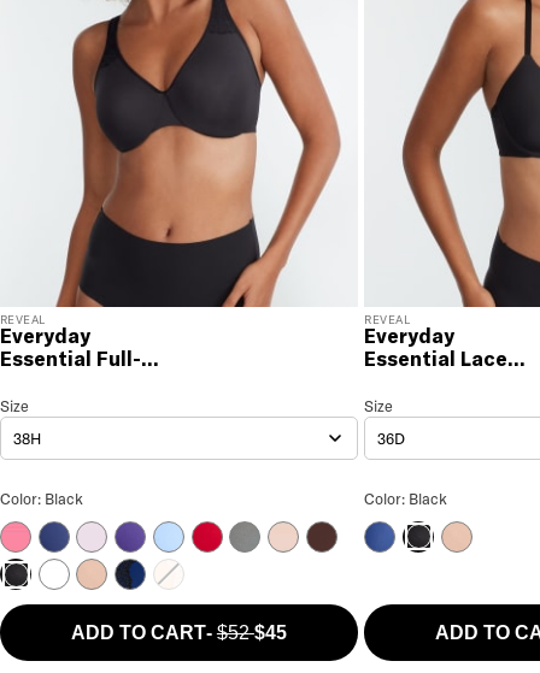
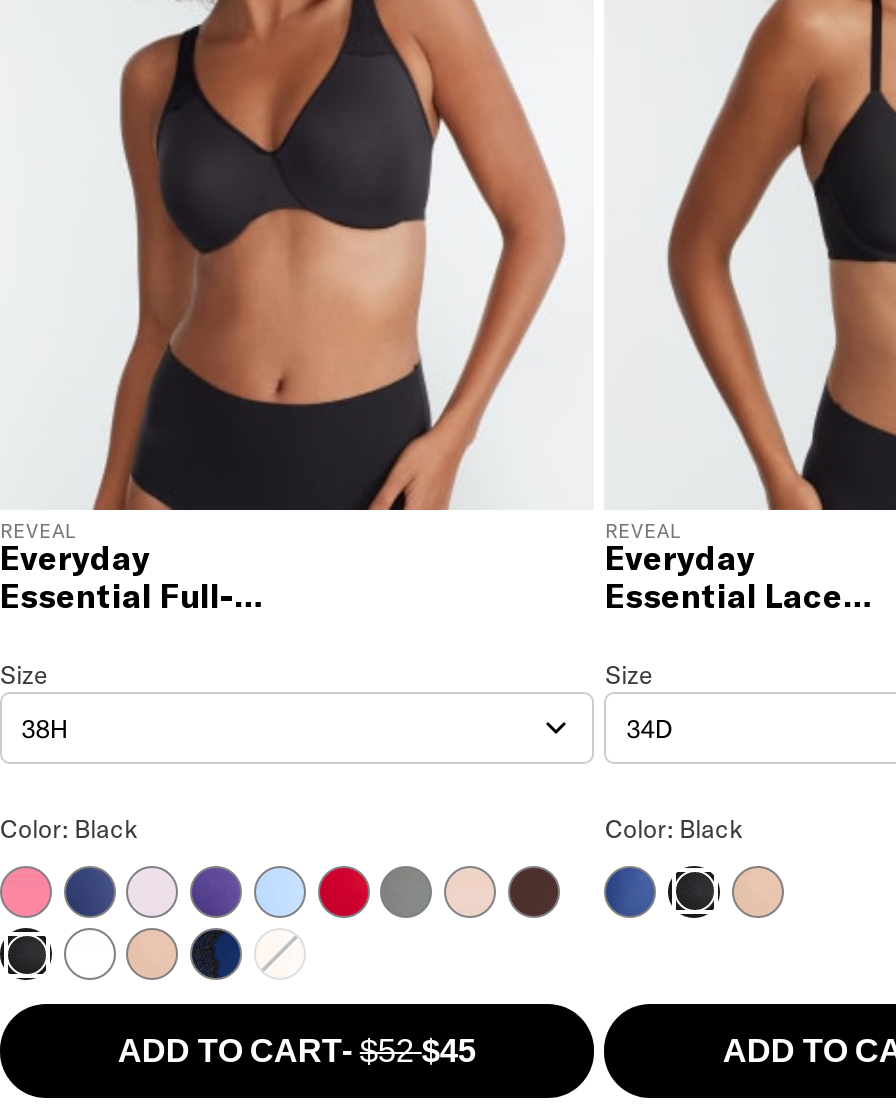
- 36D
+ 34D
